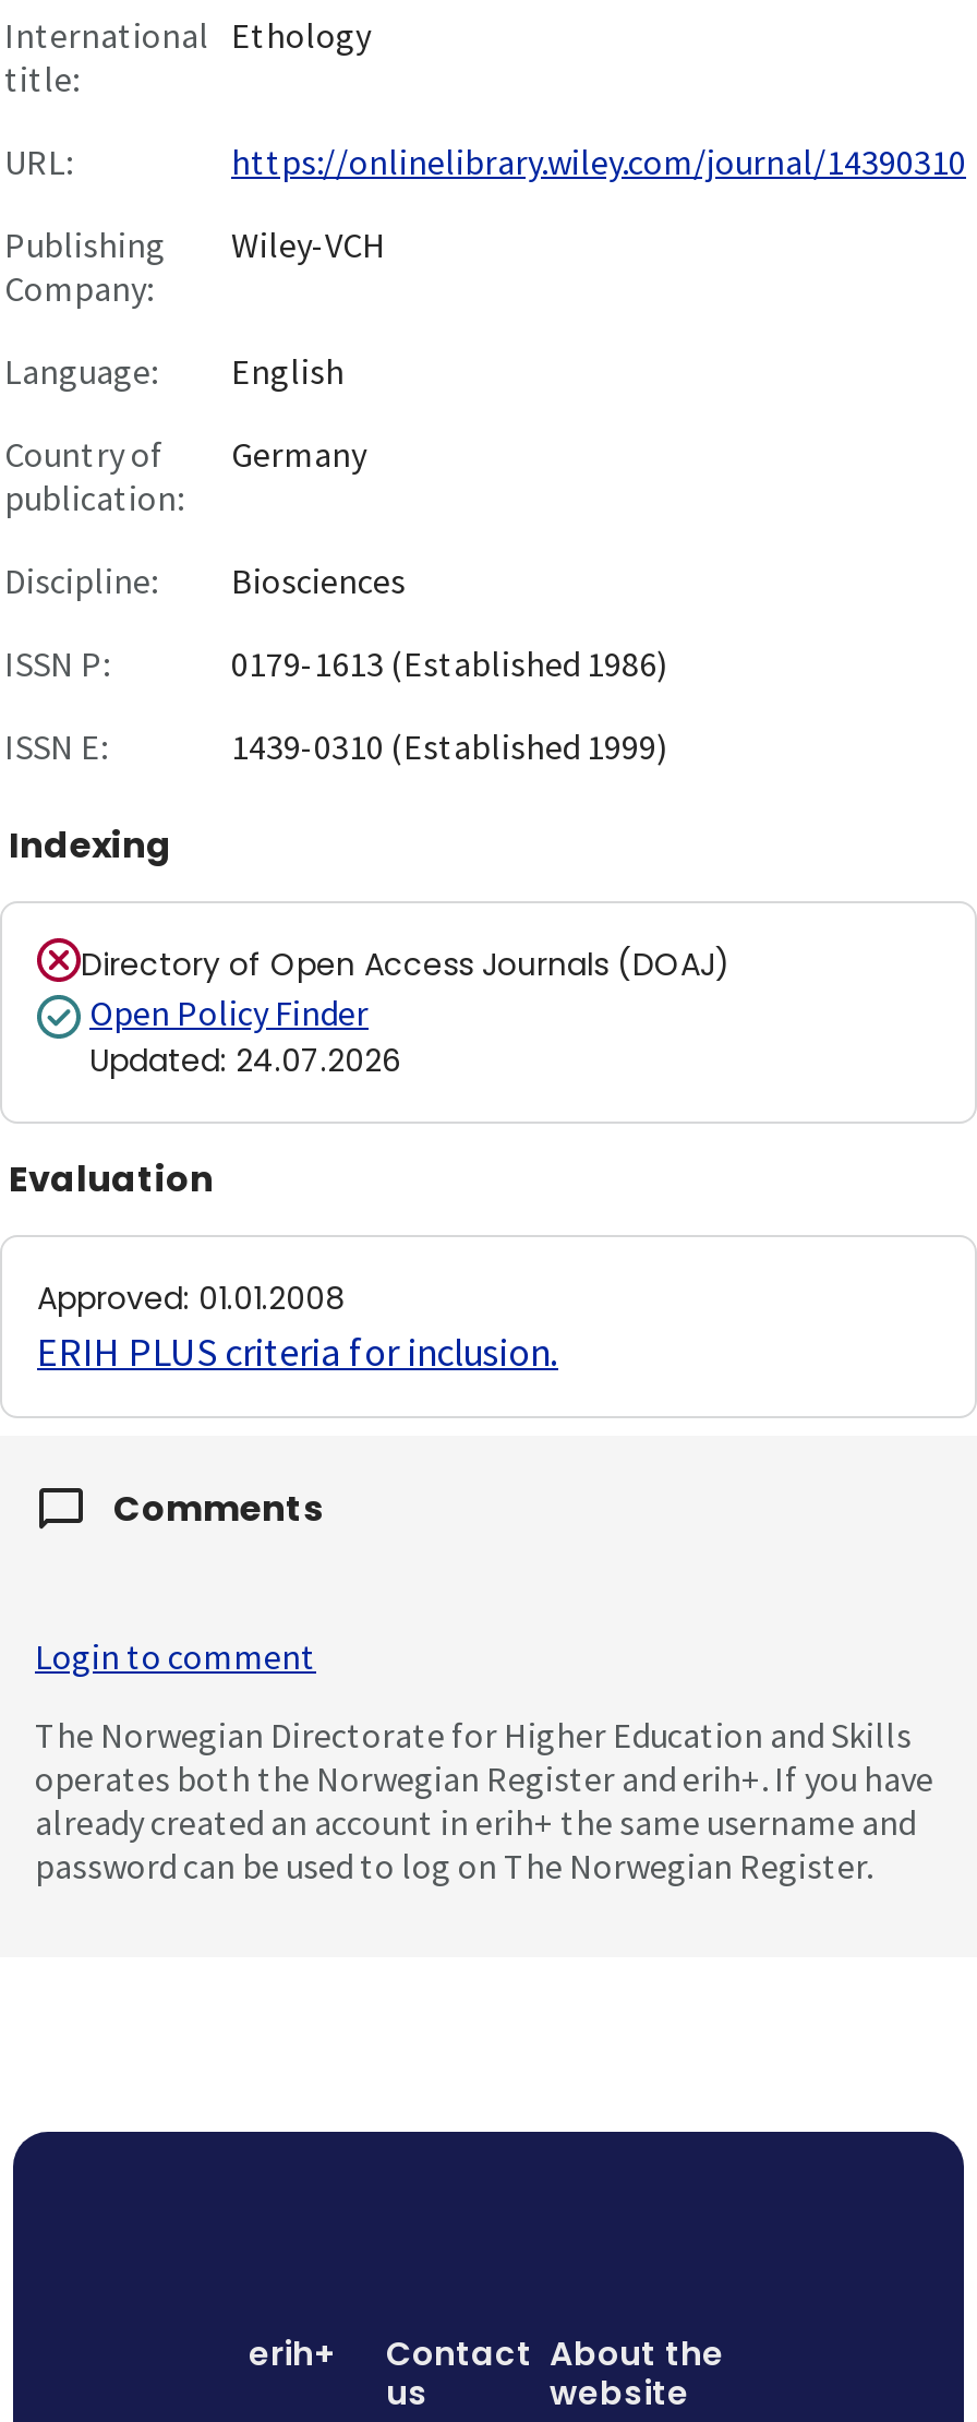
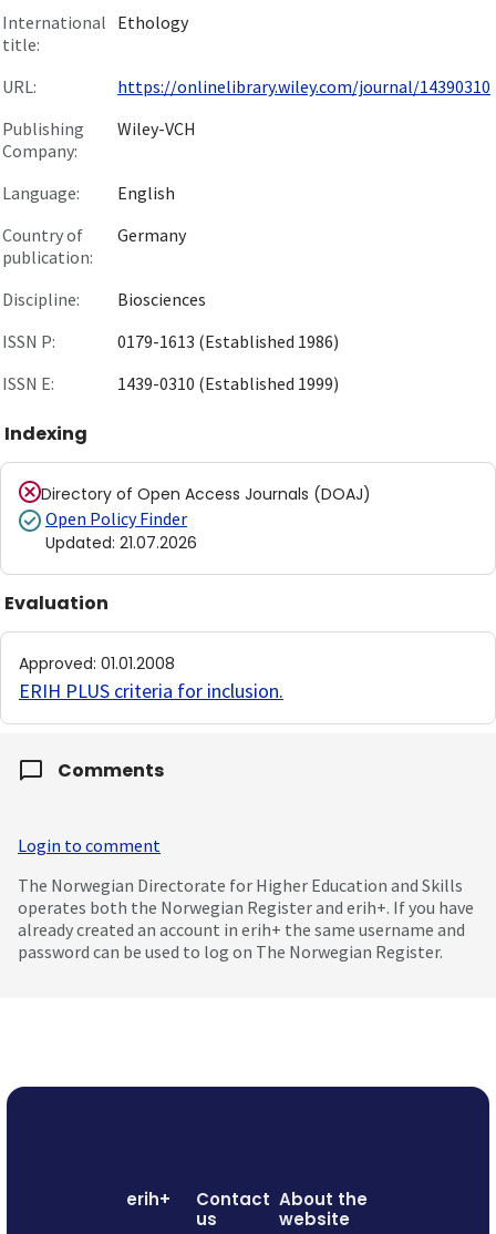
- Updated: 24.07.2026
+ Updated: 21.07.2026
